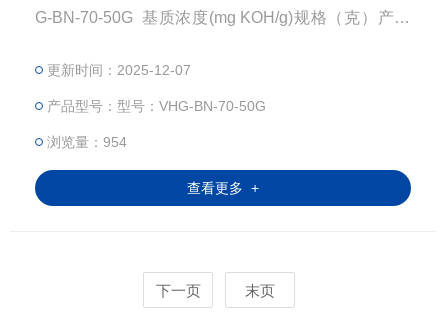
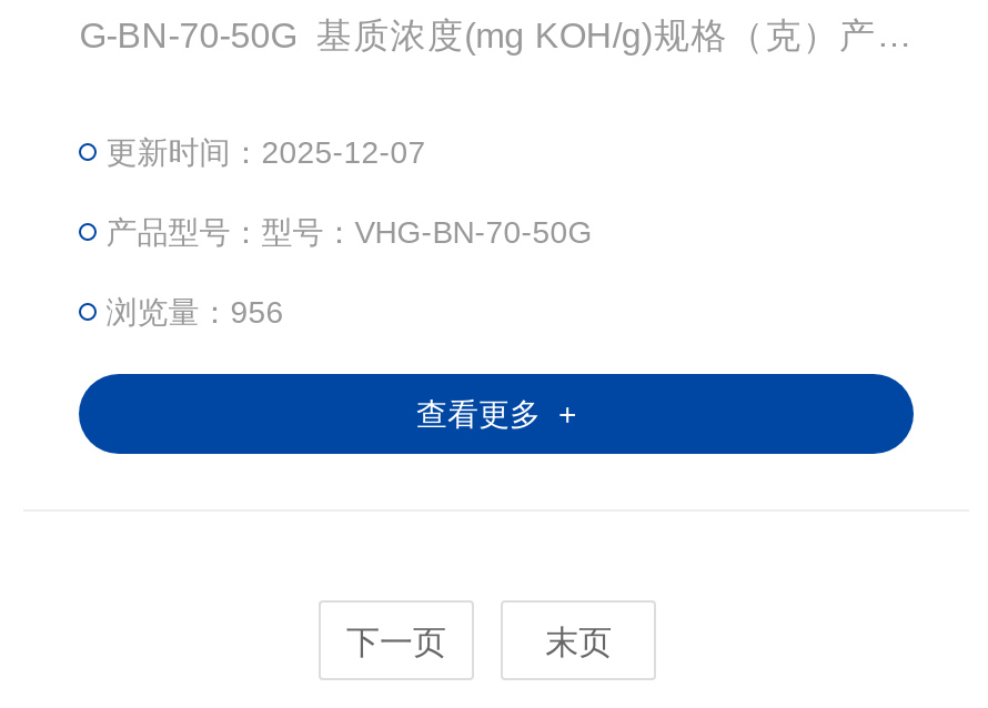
- 浏览量：954
+ 浏览量：956
